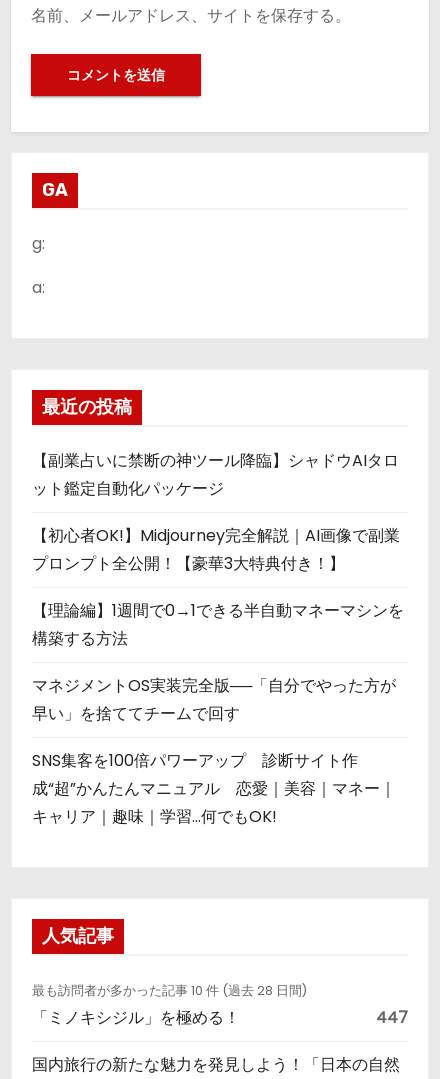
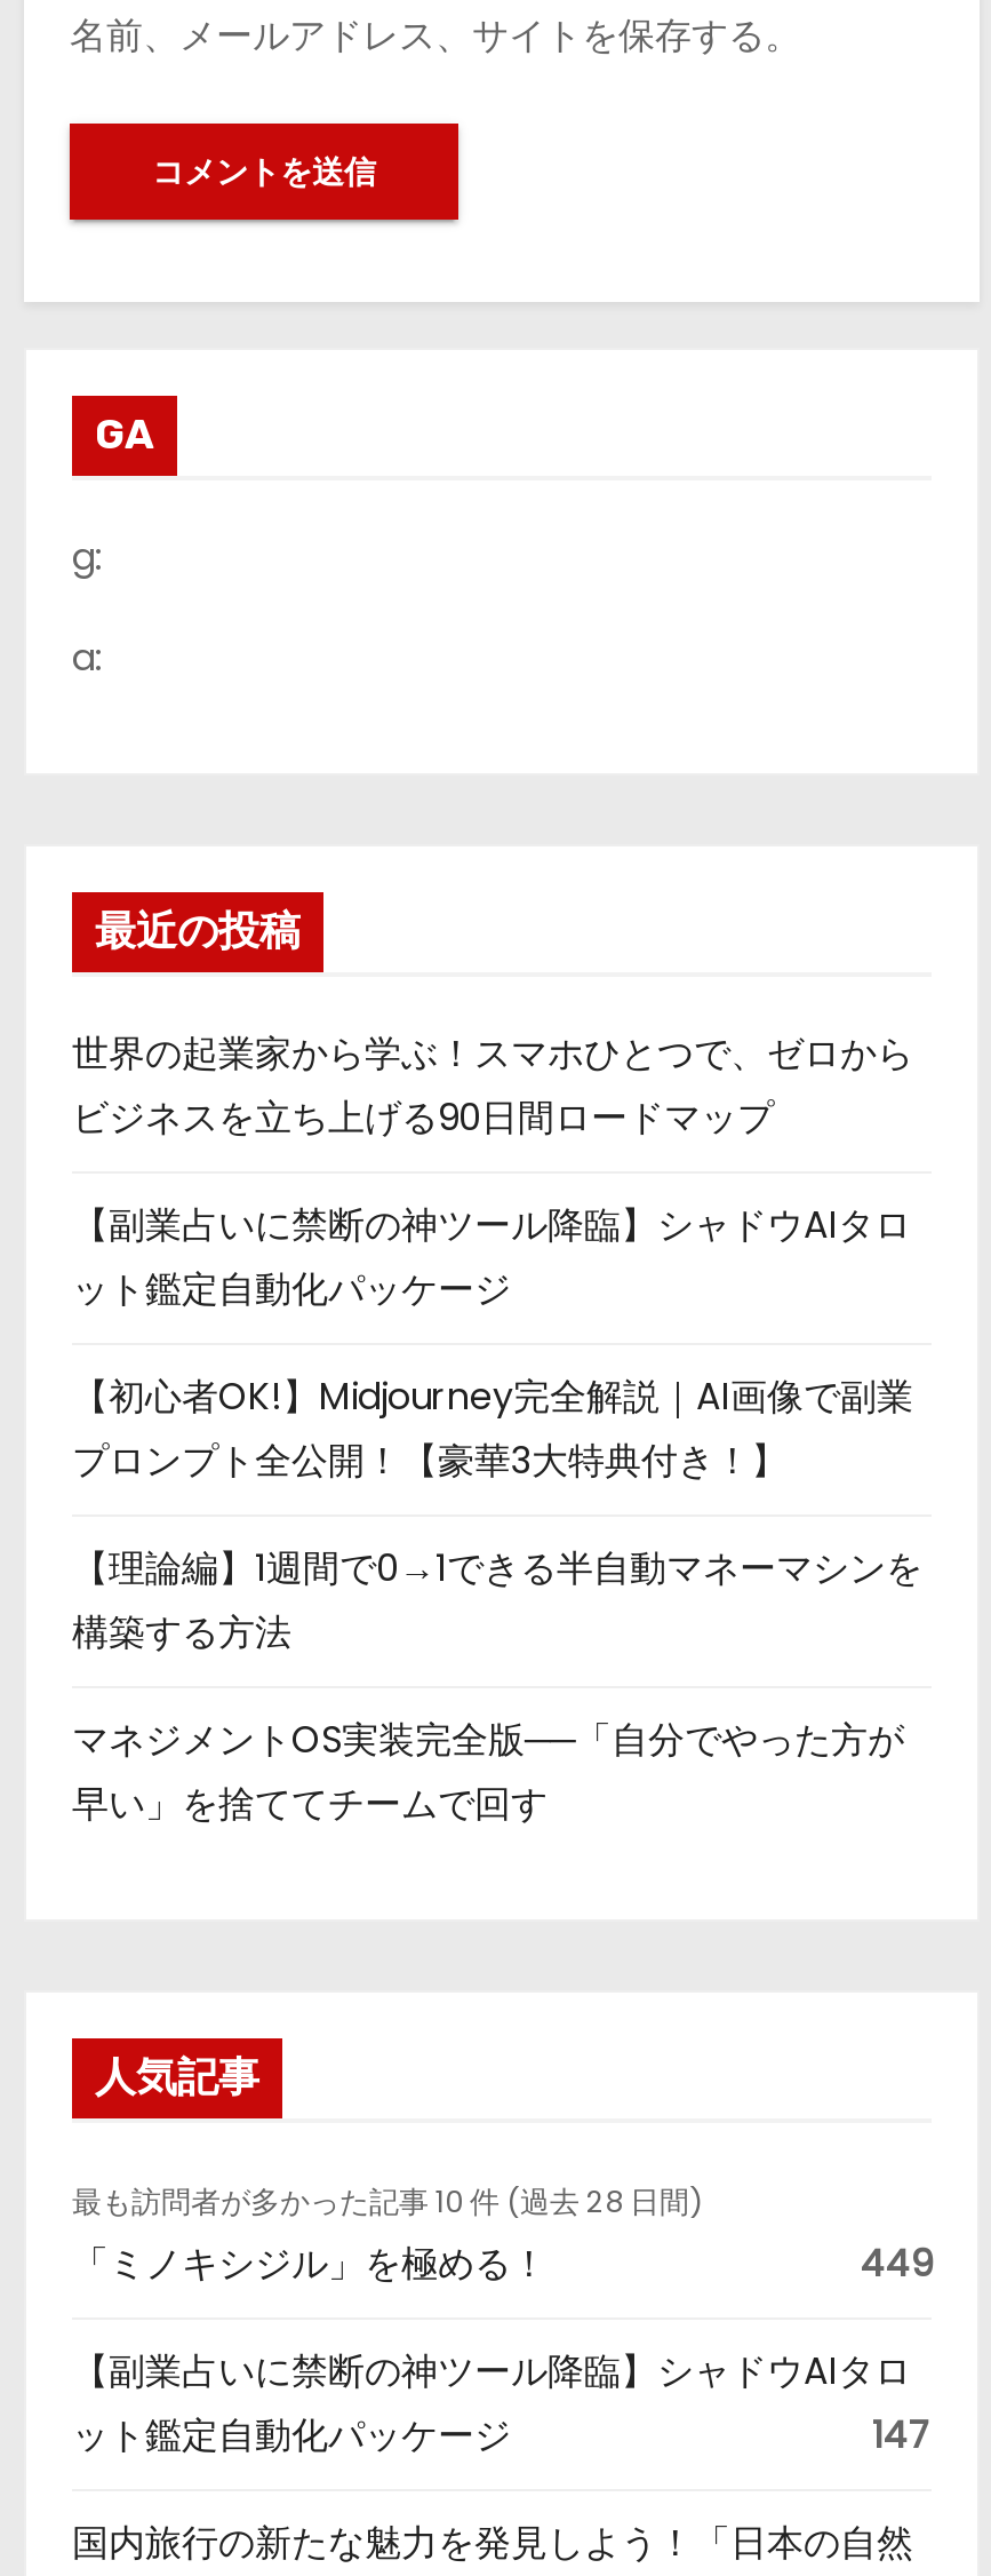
+ 世界の起業家から学ぶ！スマホひとつで、ゼロから
+ ビジネスを立ち上げる90日間ロードマップ

moved down: 【副業占いに禁断の神ツール降臨】シャドウAIタロ | ット鑑定自動化パッケージ | 【初心者OK!】Midjourney完全解説｜AI画像で副業 | プロンプト全公開！【豪華3大特典付き！】 | 構築する方法 | 早い」を捨ててチームで回す

- SNS集客を100倍パワーアップ 診断サイト作
- 成“超”かんたんマニュアル 恋愛｜美容｜マネー｜
- キャリア｜趣味｜学習…何でもOK!

moved up: 人気記事 | 最も訪問者が多かった記事 10 件 (過去 28 日間) | 「ミノキシジル」を極める！

- 447
+ 449
+ 【副業占いに禁断の神ツール降臨】シャドウAIタロ
+ ット鑑定自動化パッケージ
+ 147
